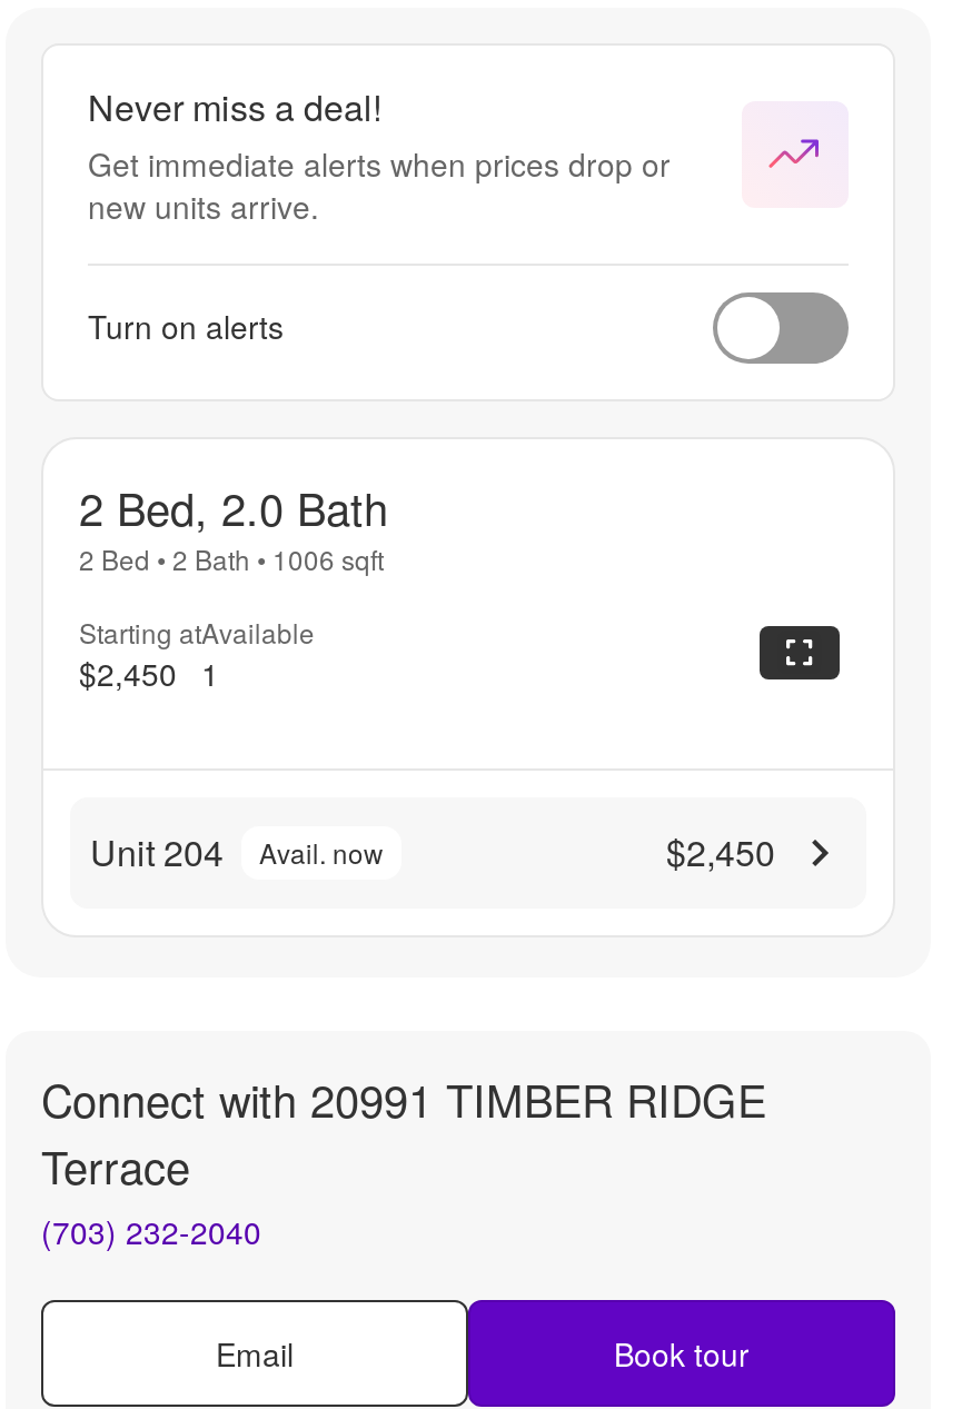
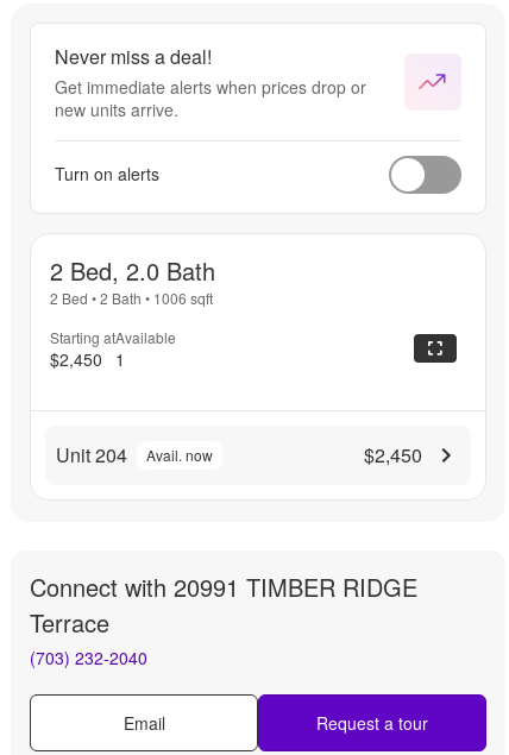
- Book tour
+ Request a tour
